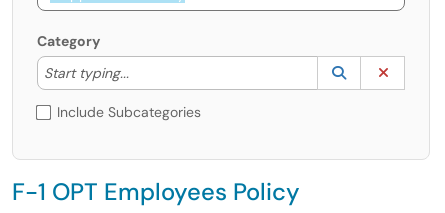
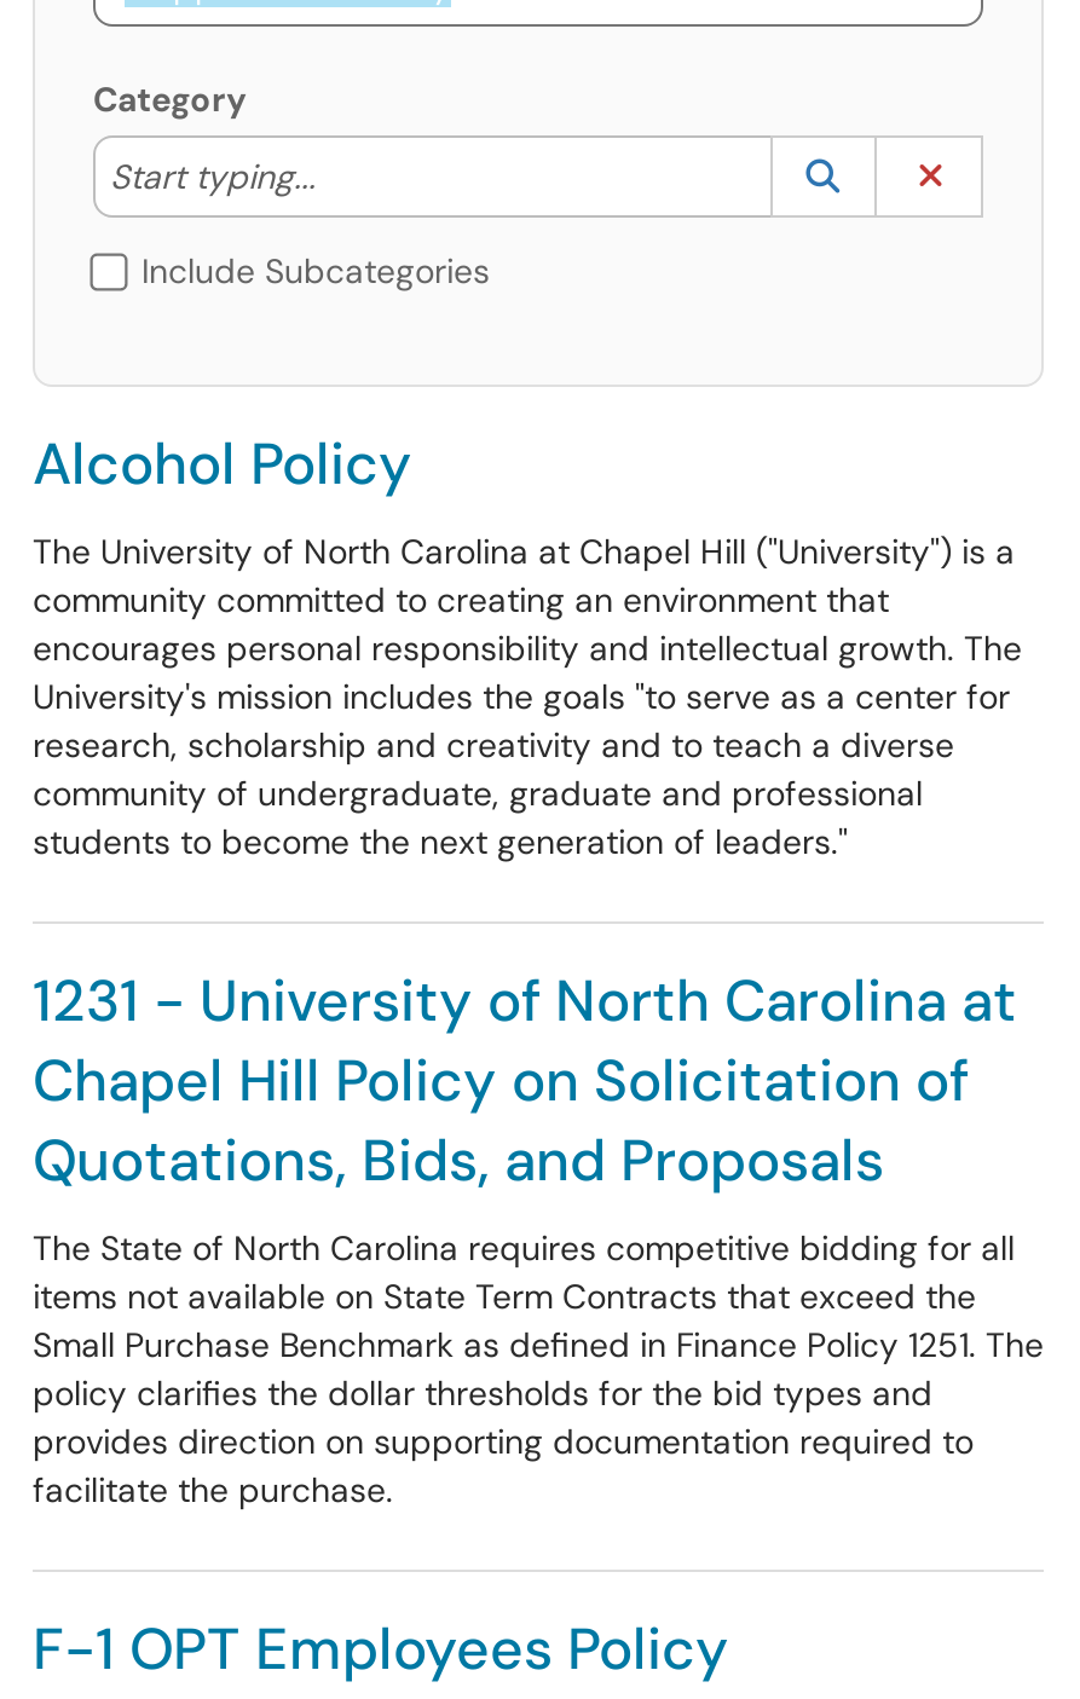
+ Alcohol Policy
+ The University of North Carolina at Chapel Hill ("University") is a
+ community committed to creating an environment that
+ encourages personal responsibility and intellectual growth. The
+ University's mission includes the goals "to serve as a center for
+ research, scholarship and creativity and to teach a diverse
+ community of undergraduate, graduate and professional
+ students to become the next generation of leaders."
+ 1231 - University of North Carolina at
+ Chapel Hill Policy on Solicitation of
+ Quotations, Bids, and Proposals
+ The State of North Carolina requires competitive bidding for all
+ items not available on State Term Contracts that exceed the
+ Small Purchase Benchmark as defined in Finance Policy 1251. The
+ policy clarifies the dollar thresholds for the bid types and
+ provides direction on supporting documentation required to
+ facilitate the purchase.
